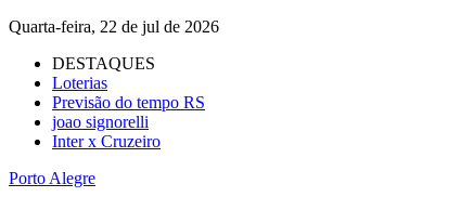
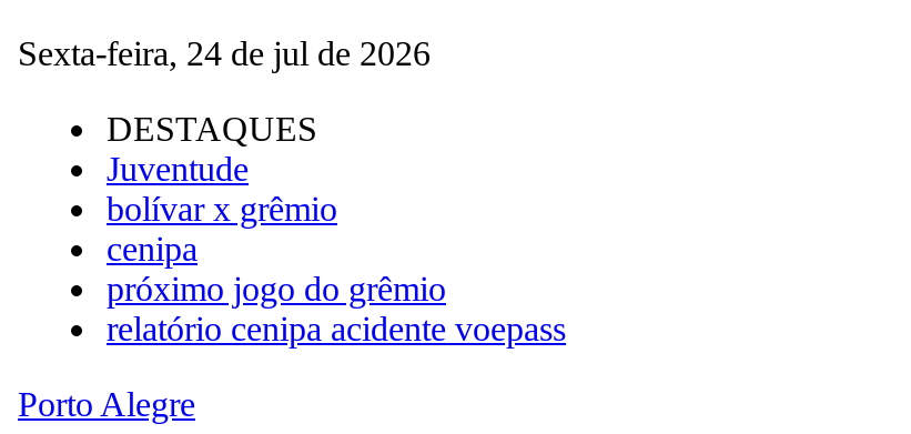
- Quarta-feira, 22 de jul de 2026
+ Sexta-feira, 24 de jul de 2026

- Loterias
- Previsão do tempo RS
- joao signorelli
- Inter x Cruzeiro
+ Juventude
+ bolívar x grêmio
+ cenipa
+ próximo jogo do grêmio
+ relatório cenipa acidente voepass
